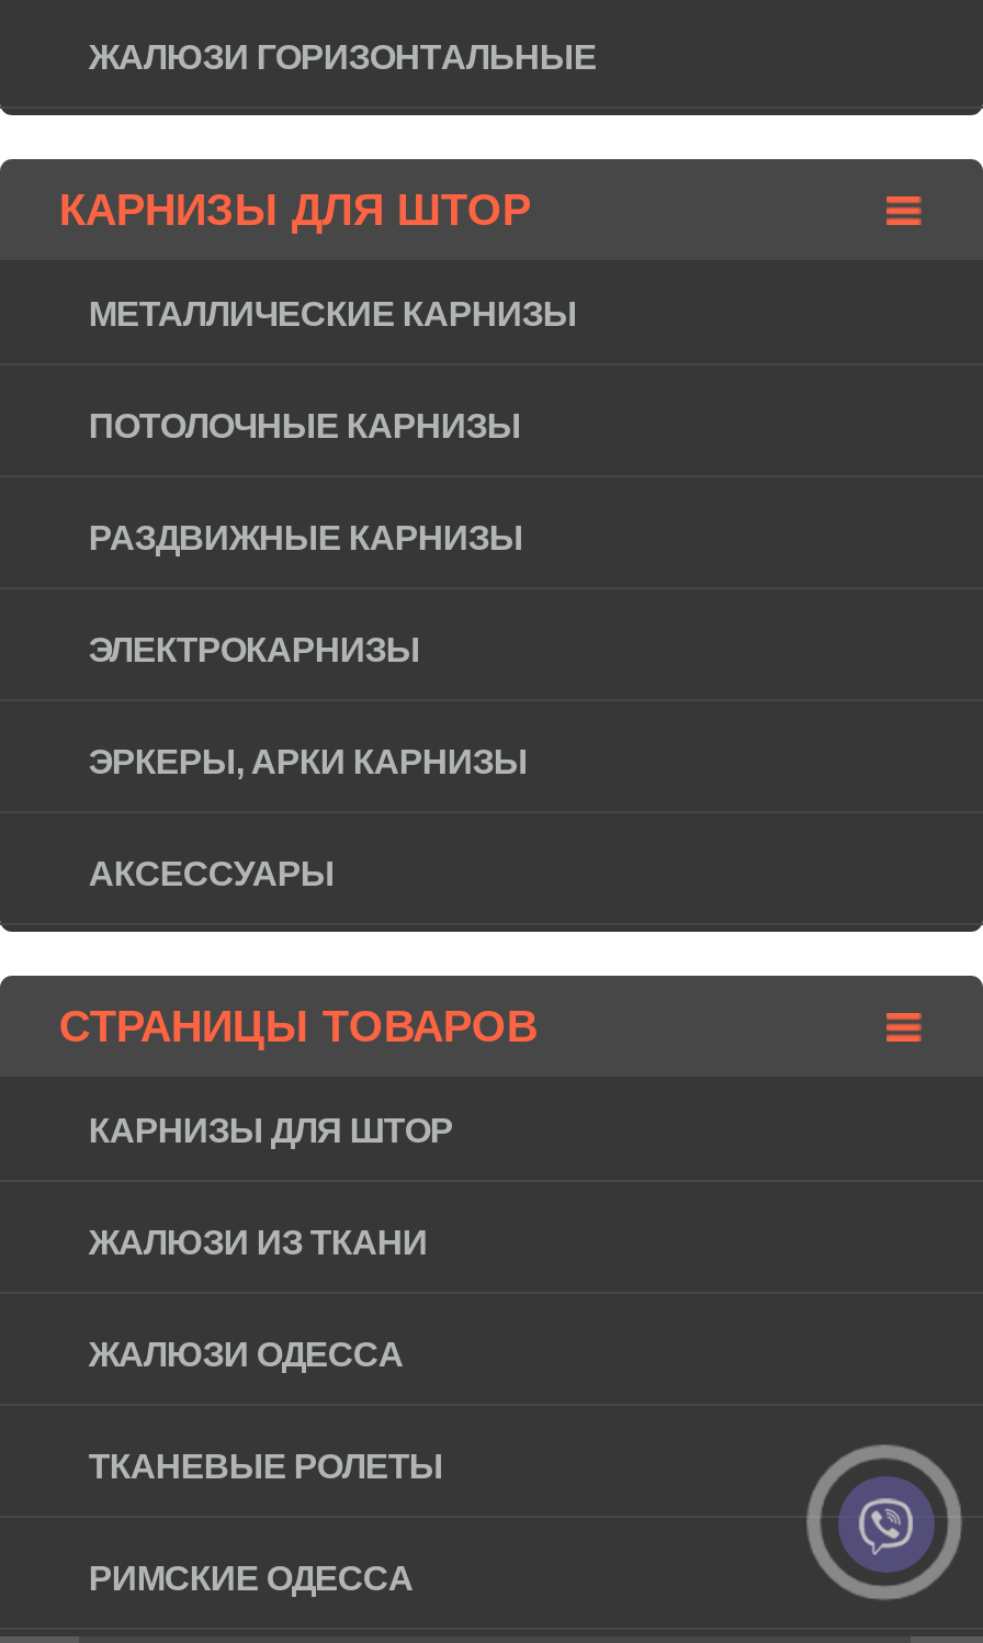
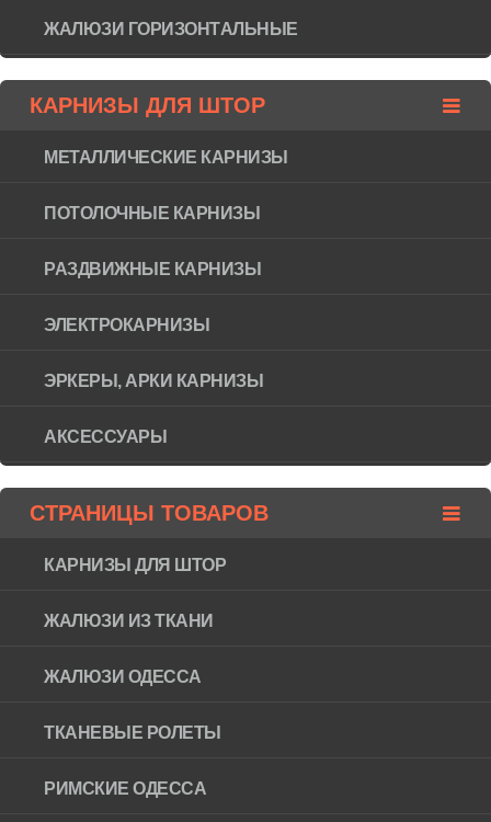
- [image]
